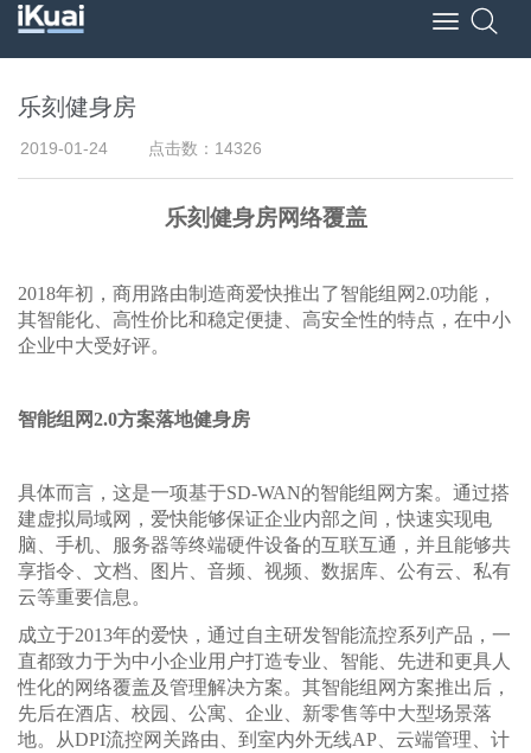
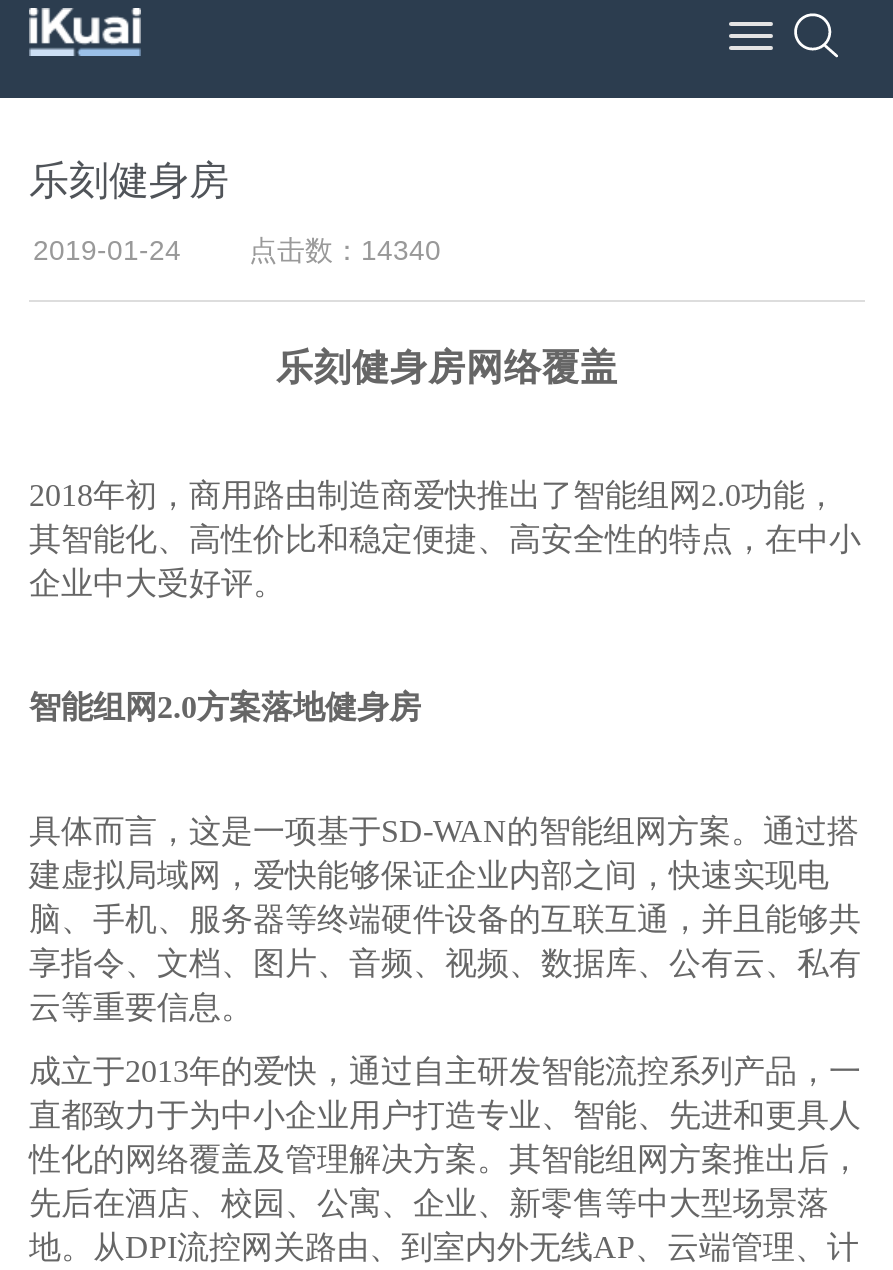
- 点击数：14326
+ 点击数：14340
